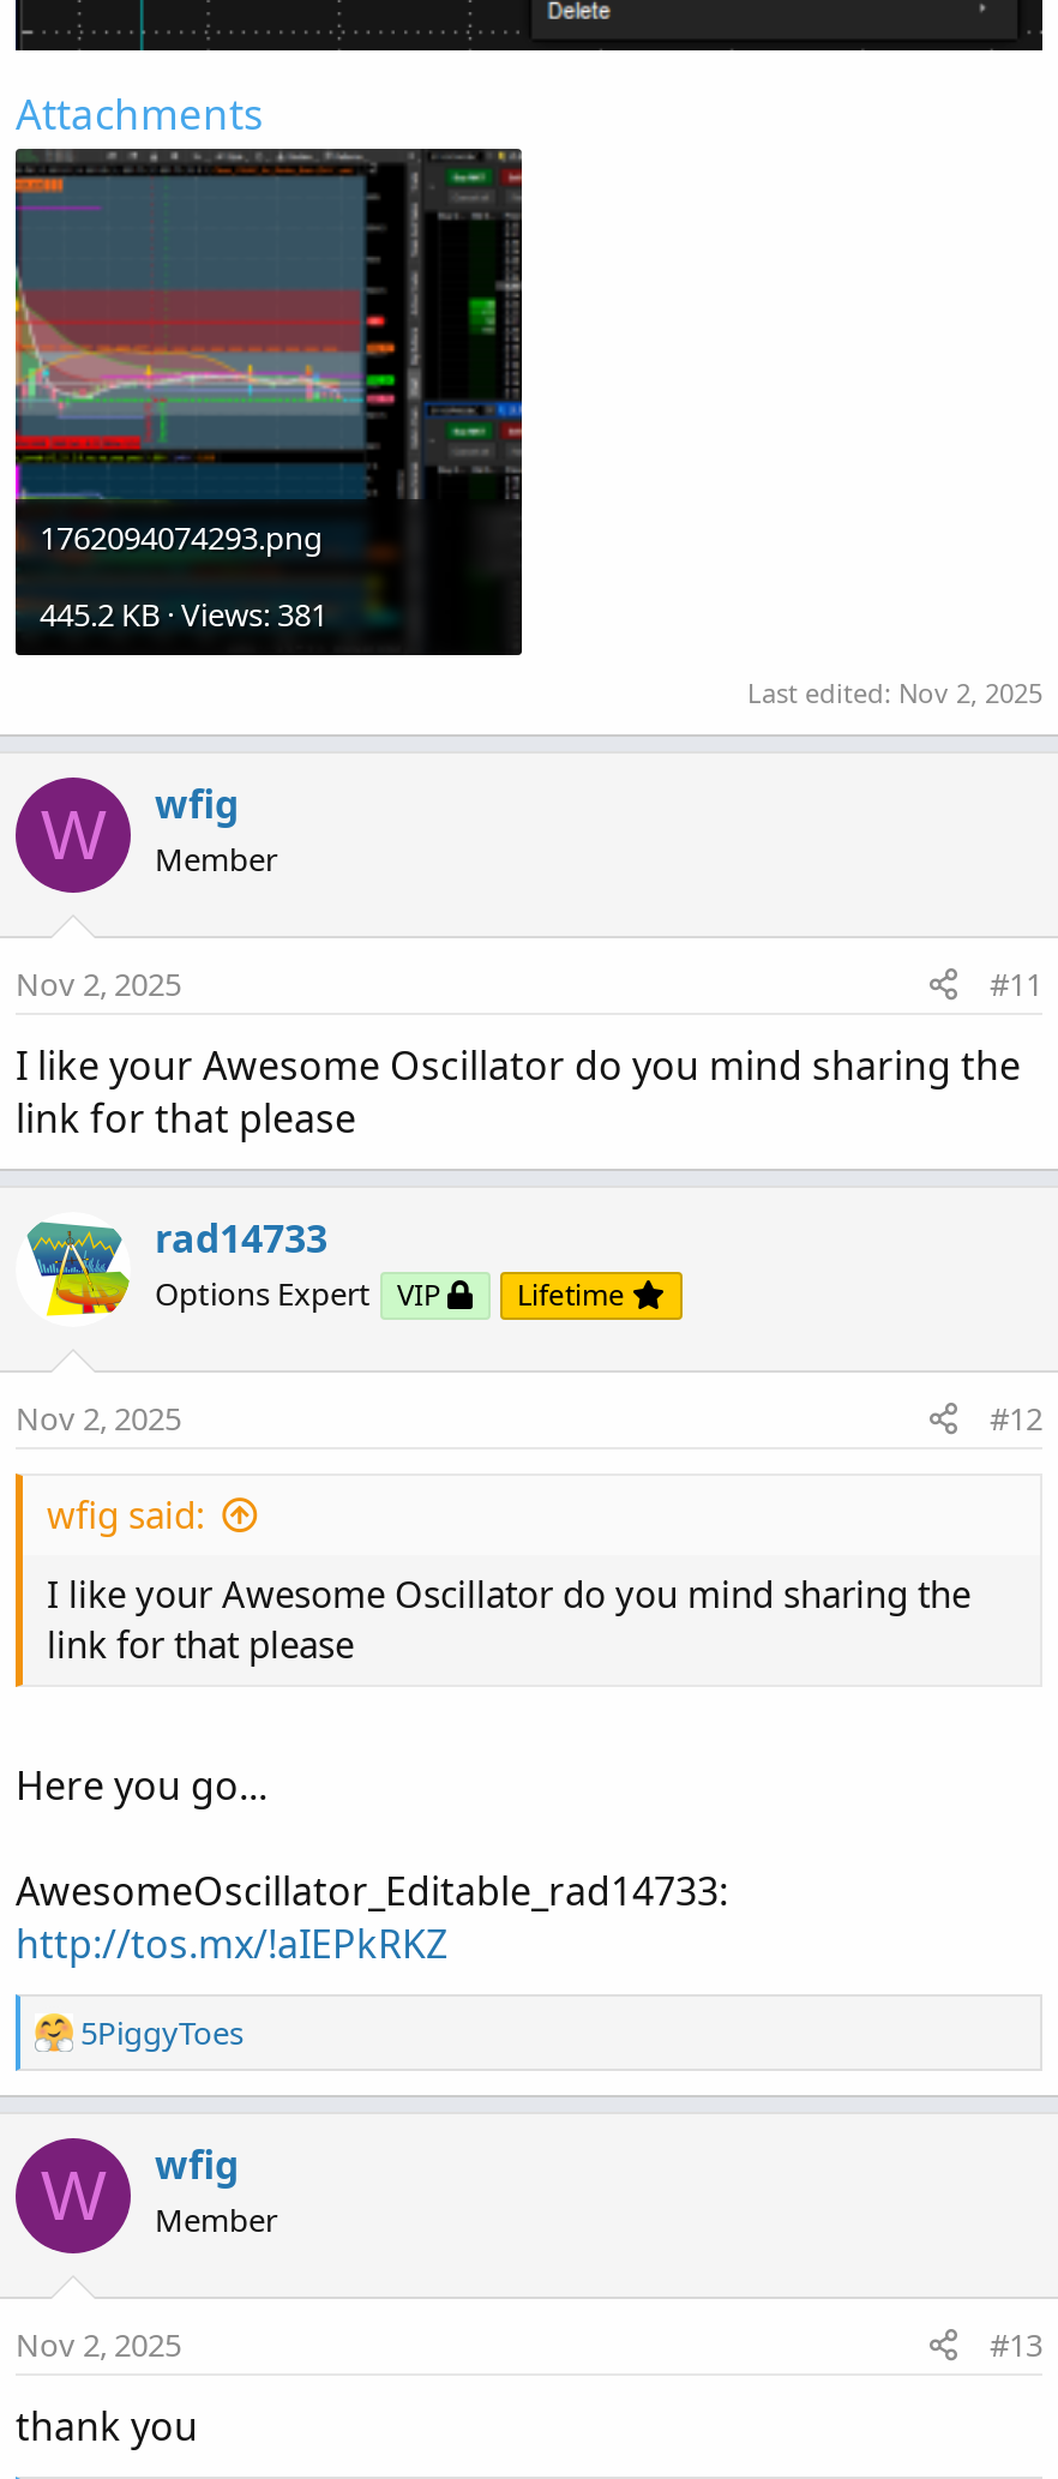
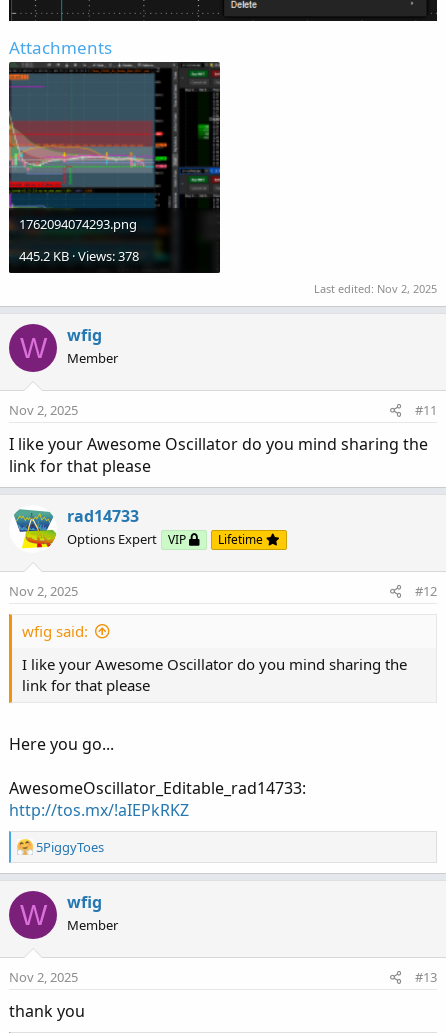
- 445.2 KB · Views: 381
+ 445.2 KB · Views: 378
